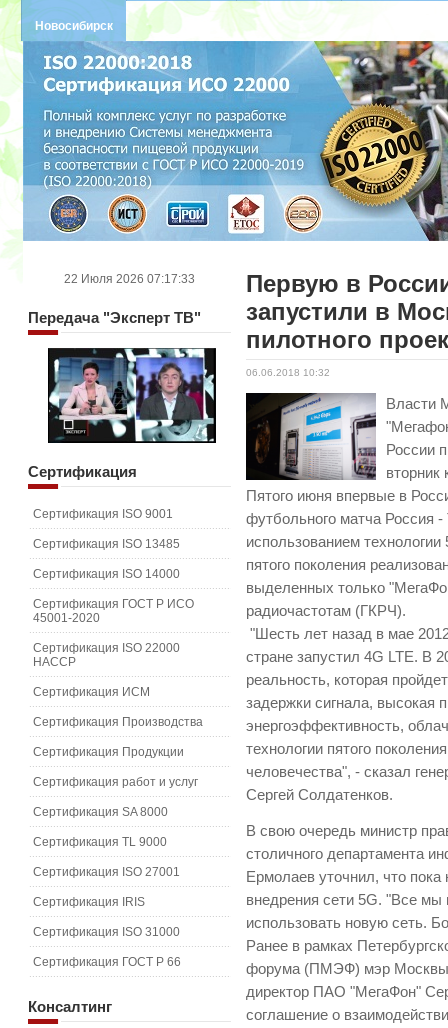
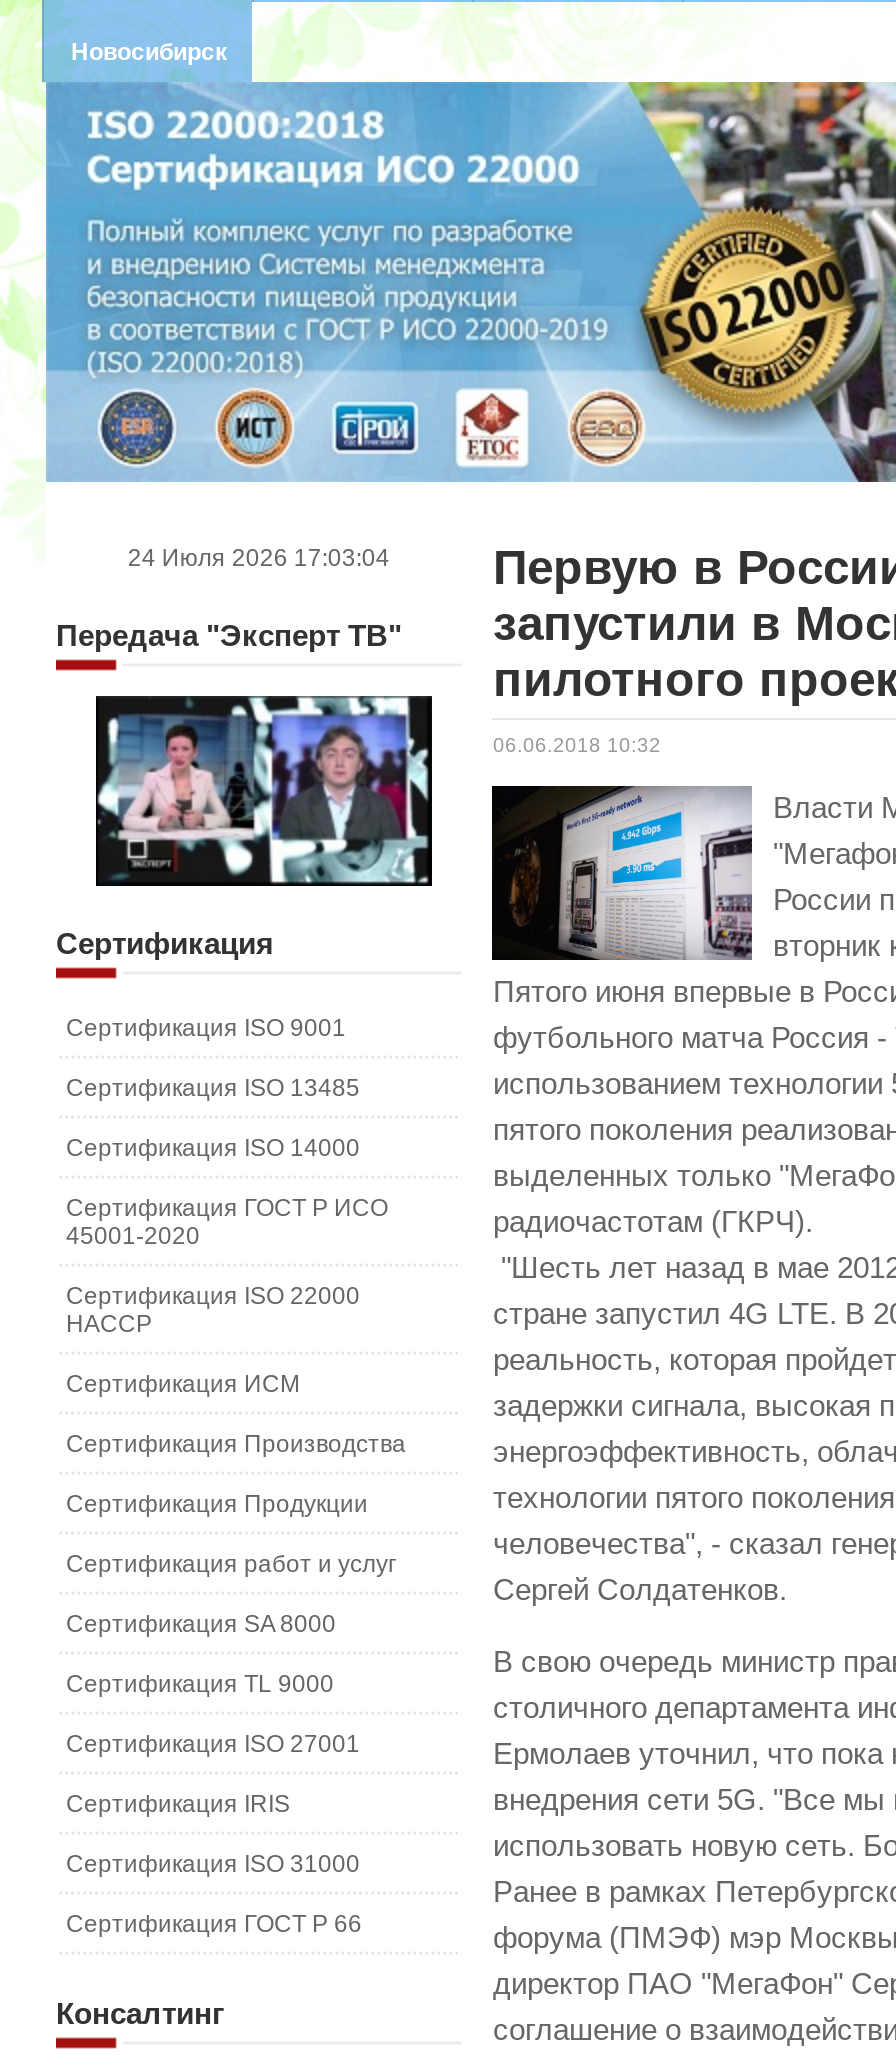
- 22 Июля 2026 07:17:33
+ 24 Июля 2026 17:03:04
